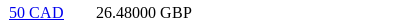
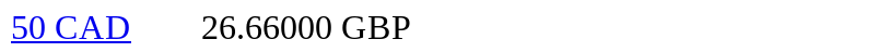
- 50 CAD 26.48000 GBP
+ 50 CAD 26.66000 GBP
